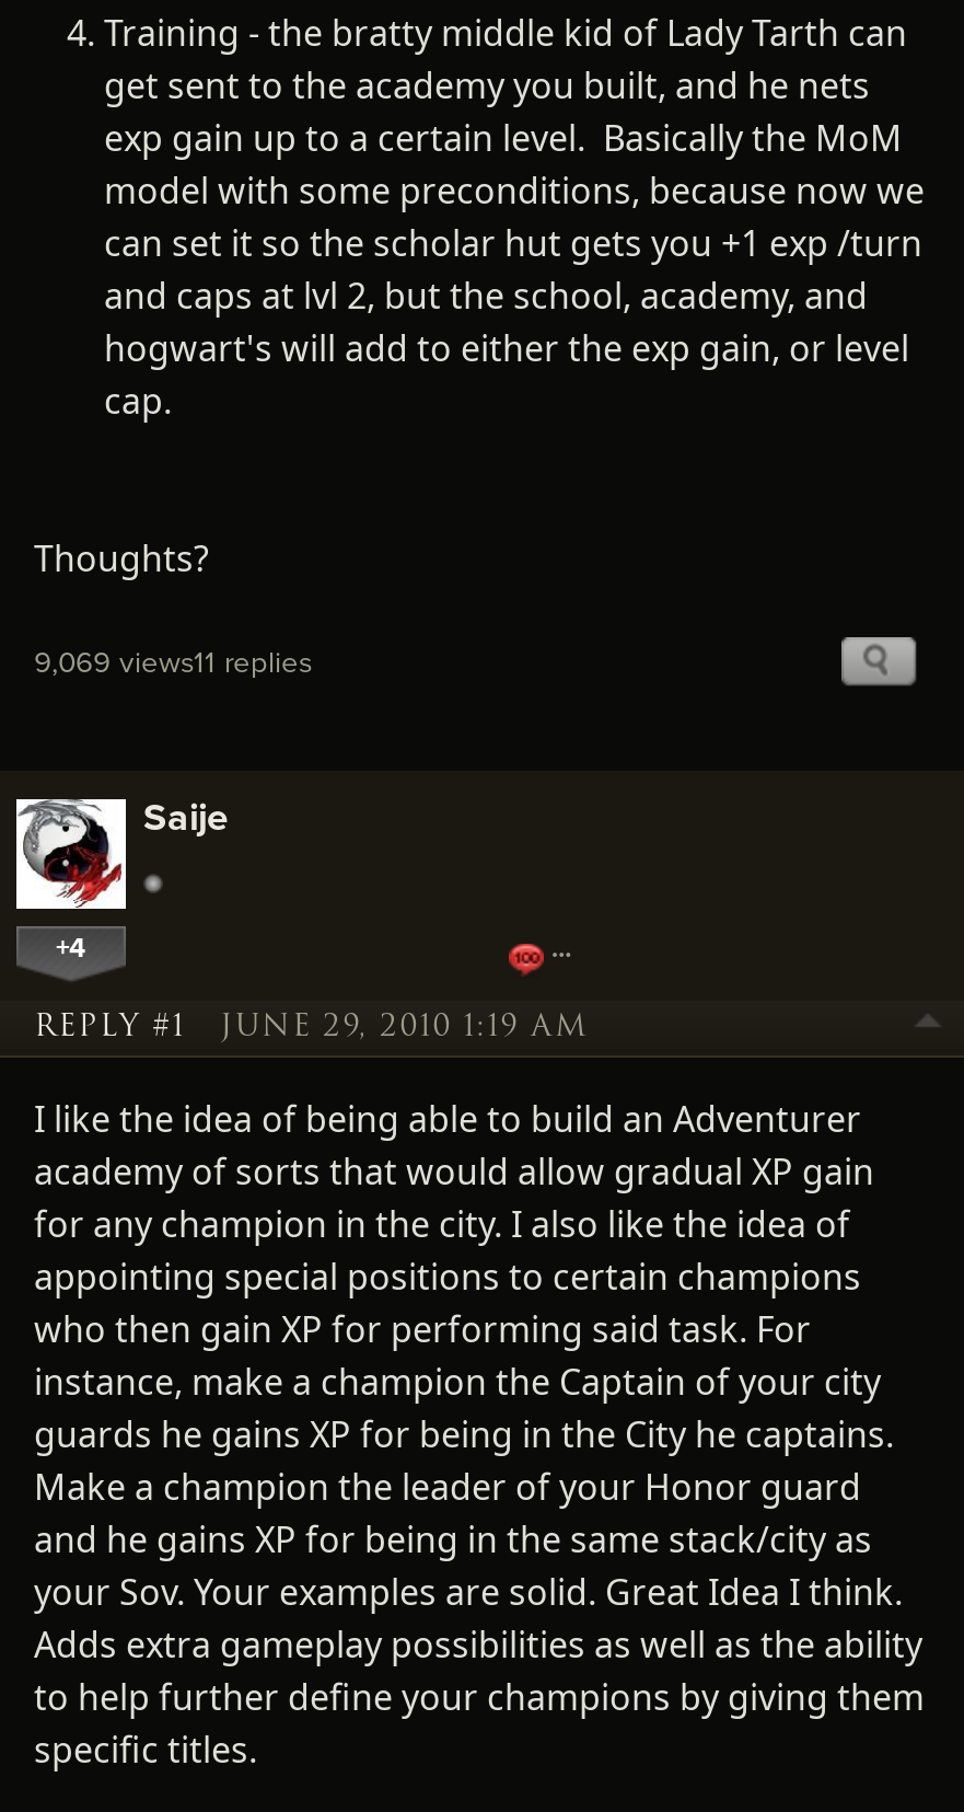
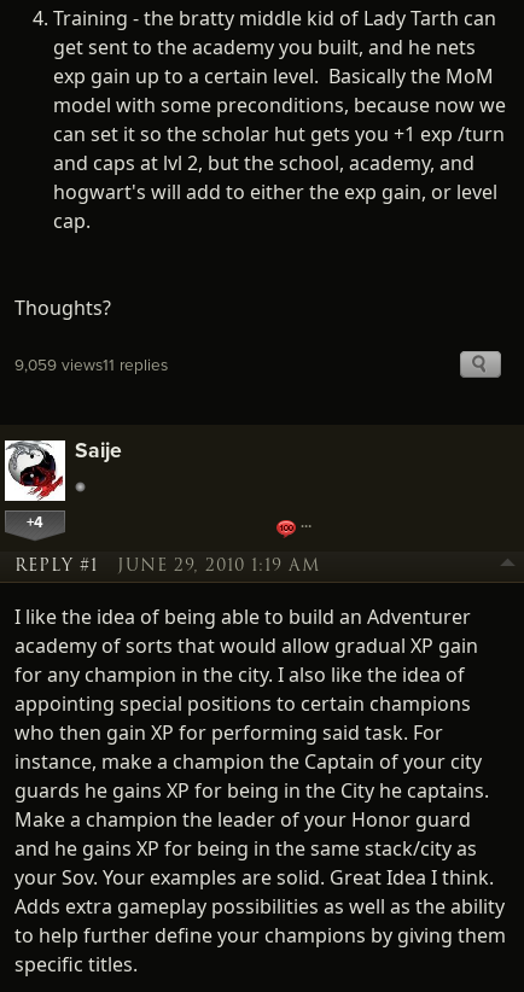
- 9,069 views11 replies
+ 9,059 views11 replies
